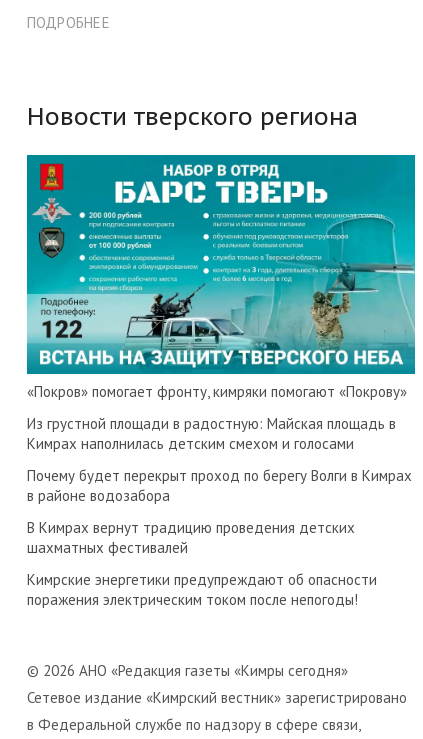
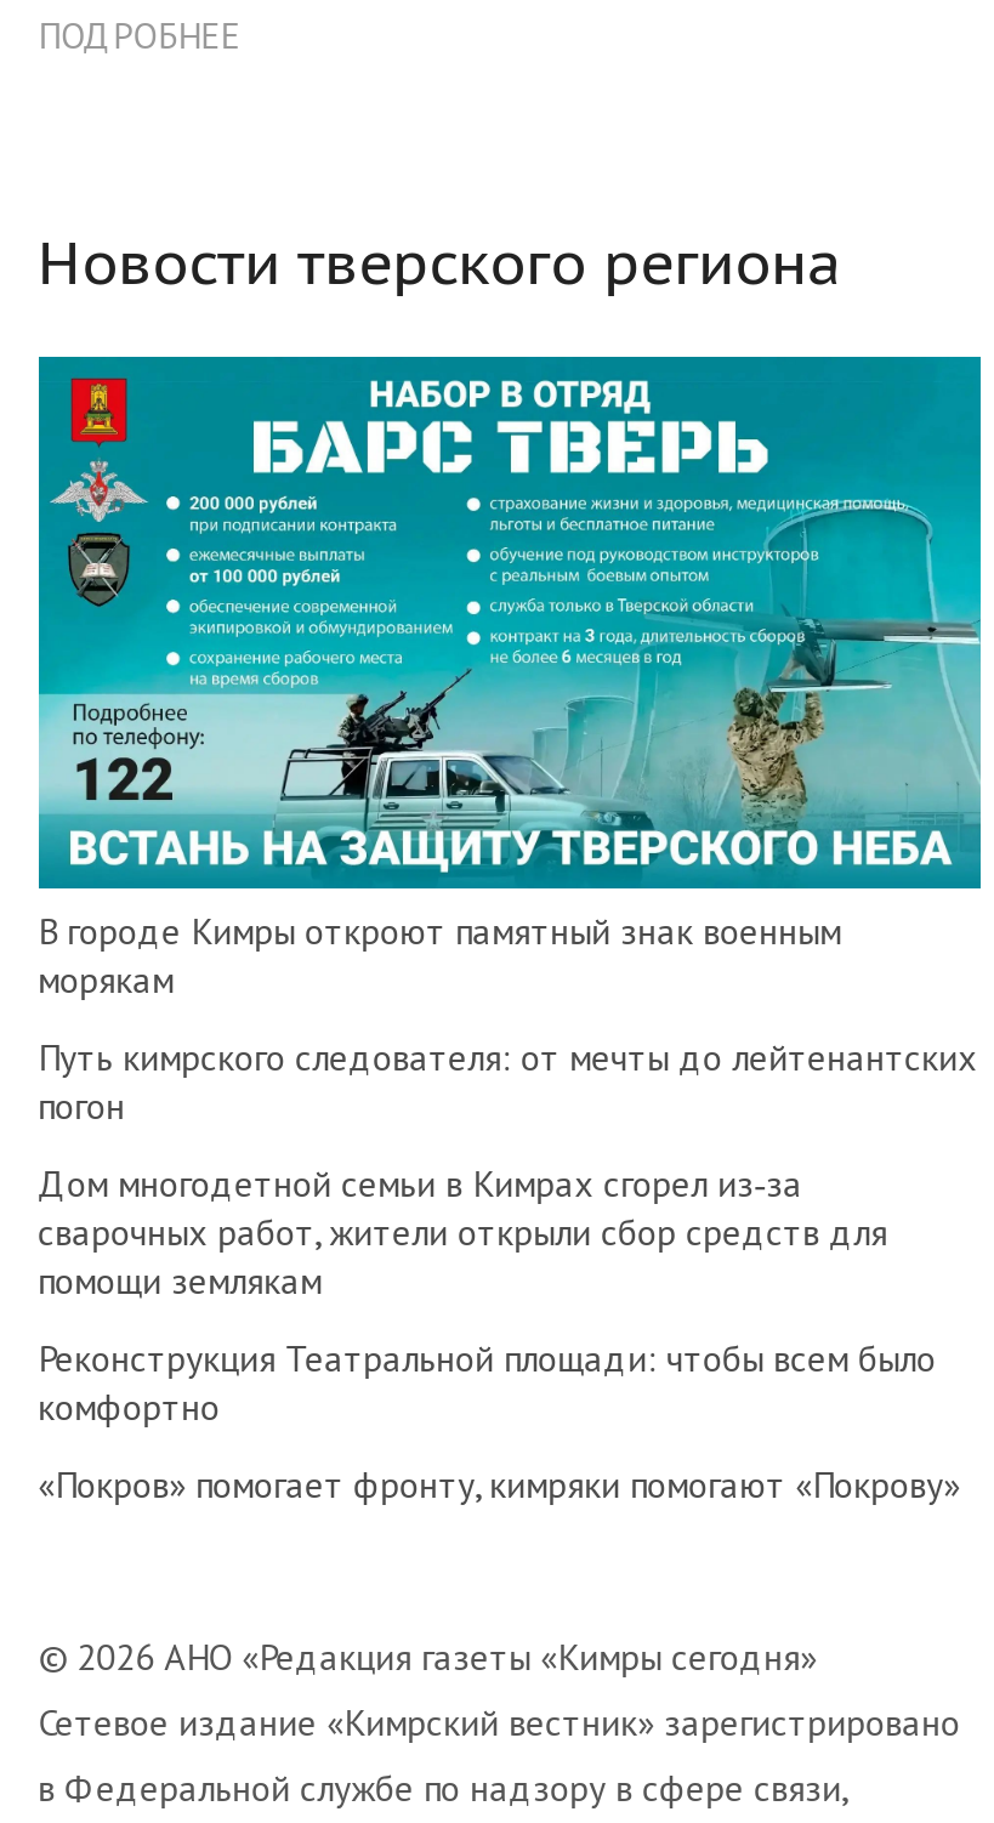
+ В городе Кимры откроют памятный знак военным
+ морякам
+ Путь кимрского следователя: от мечты до лейтенантских
+ погон
+ Дом многодетной семьи в Кимрах сгорел из‑за
+ сварочных работ, жители открыли сбор средств для
+ помощи землякам
+ Реконструкция Театральной площади: чтобы всем было
+ комфортно

moved down: «Покров» помогает фронту, кимряки помогают «Покрову»

- Из грустной площади в радостную: Майская площадь в
- Кимрах наполнилась детским смехом и голосами
- Почему будет перекрыт проход по берегу Волги в Кимрах
- в районе водозабора
- В Кимрах вернут традицию проведения детских
- шахматных фестивалей
- Кимрские энергетики предупреждают об опасности
- поражения электрическим током после непогоды!
